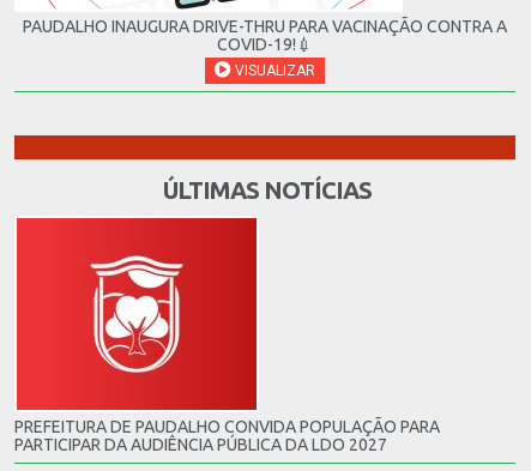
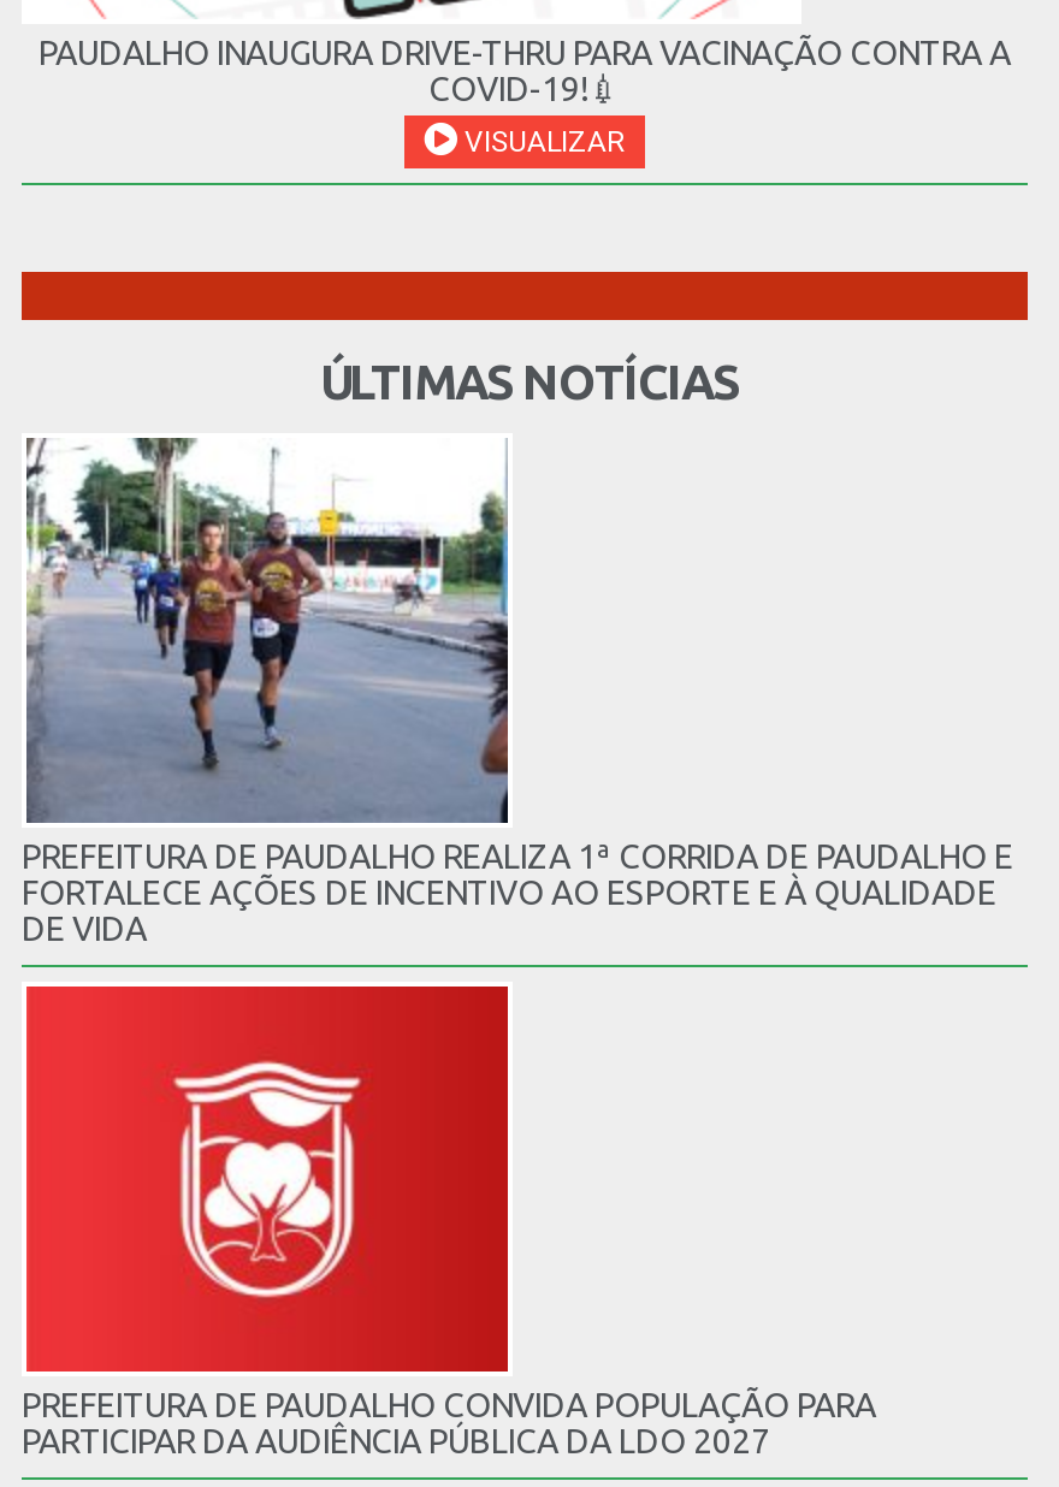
+ [image]
+ PREFEITURA DE PAUDALHO REALIZA 1ª CORRIDA DE PAUDALHO E
+ FORTALECE AÇÕES DE INCENTIVO AO ESPORTE E À QUALIDADE
+ DE VIDA
